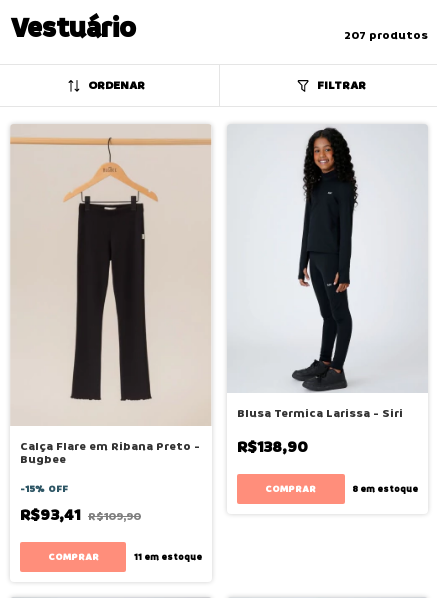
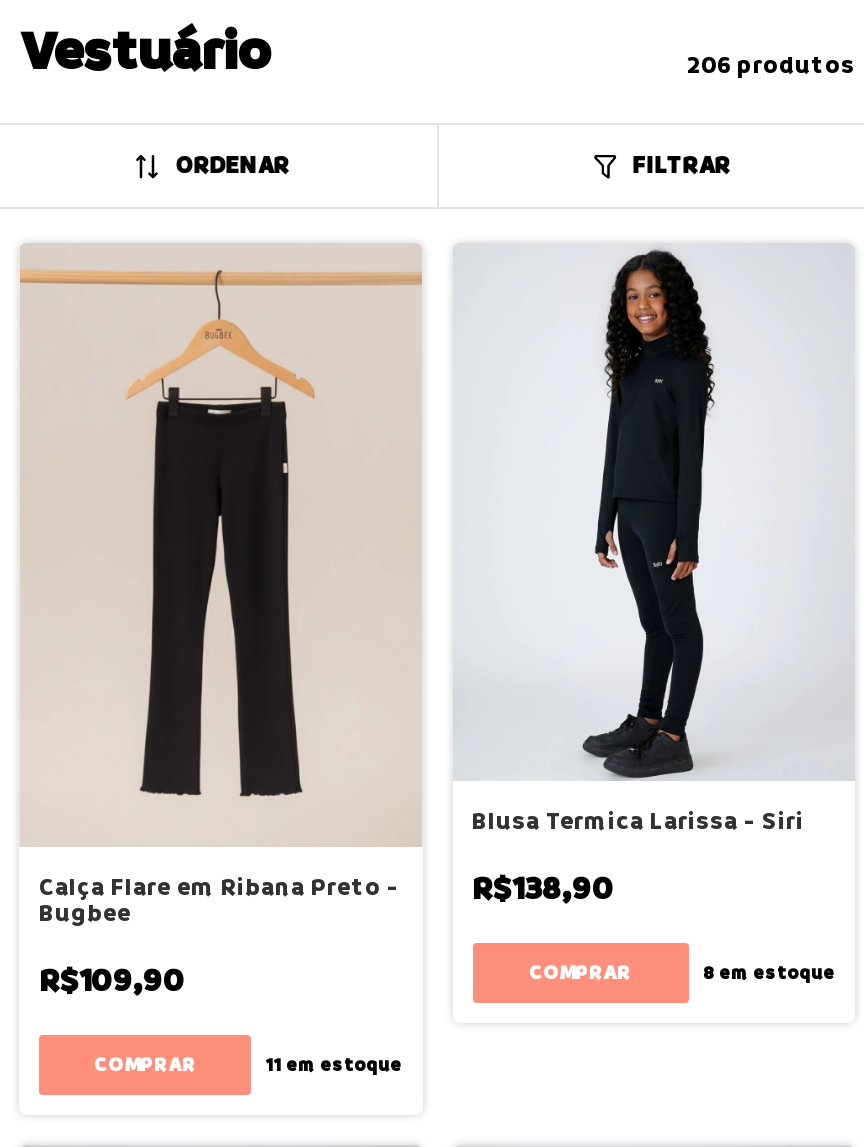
- 207 produtos
+ 206 produtos

- -15% OFF
- R$93,41 R$109,90
+ R$109,90
